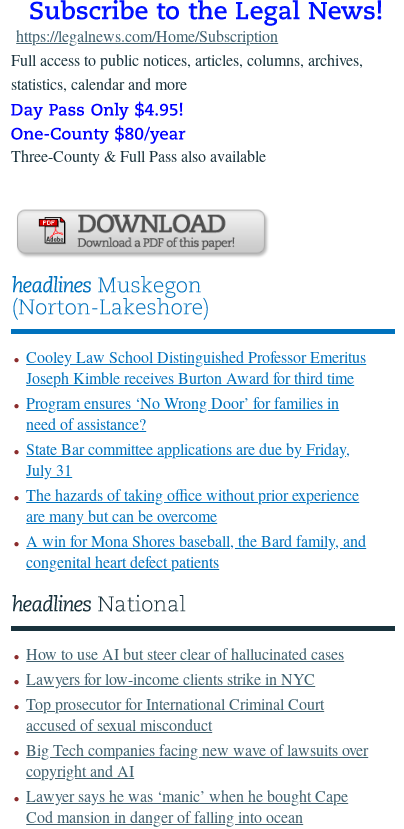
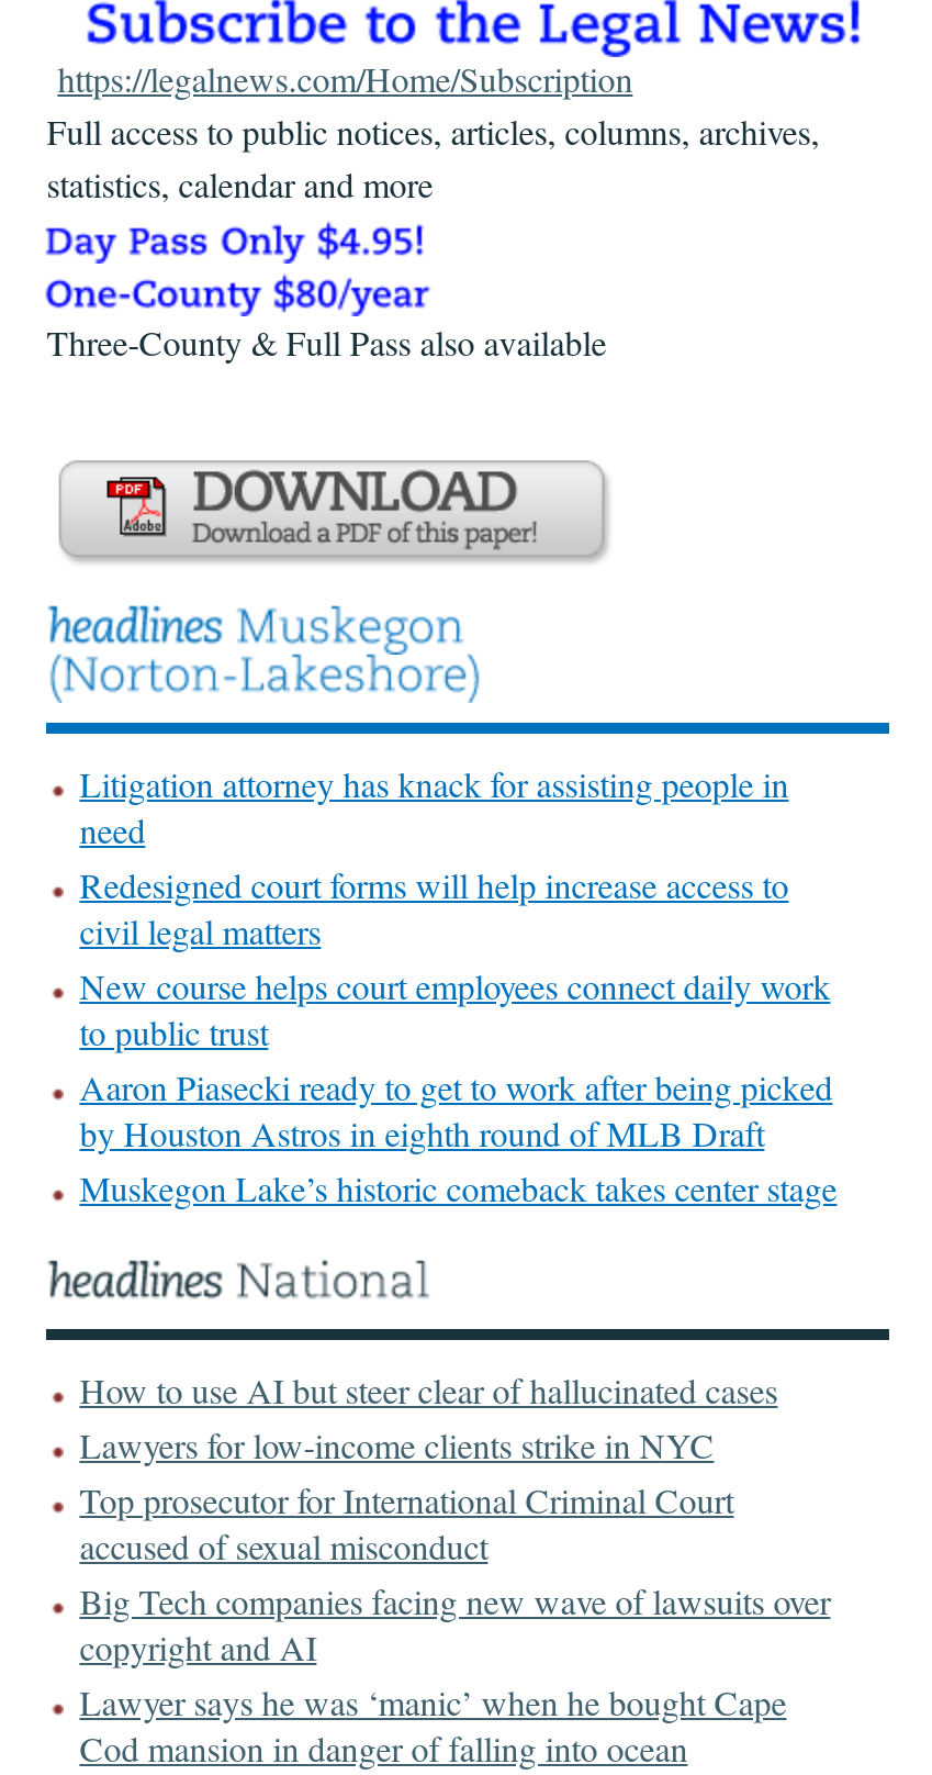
- Cooley Law School Distinguished Professor Emeritus
- Joseph Kimble receives Burton Award for third time
- Program ensures ‘No Wrong Door’ for families in
- need of assistance?
- State Bar committee applications are due by Friday,
- July 31
- The hazards of taking office without prior experience
- are many but can be overcome
- A win for Mona Shores baseball, the Bard family, and
- congenital heart defect patients
+ Litigation attorney has knack for assisting people in
+ need
+ Redesigned court forms will help increase access to
+ civil legal matters
+ New course helps court employees connect daily work
+ to public trust
+ Aaron Piasecki ready to get to work after being picked
+ by Houston Astros in eighth round of MLB Draft
+ Muskegon Lake’s historic comeback takes center stage
